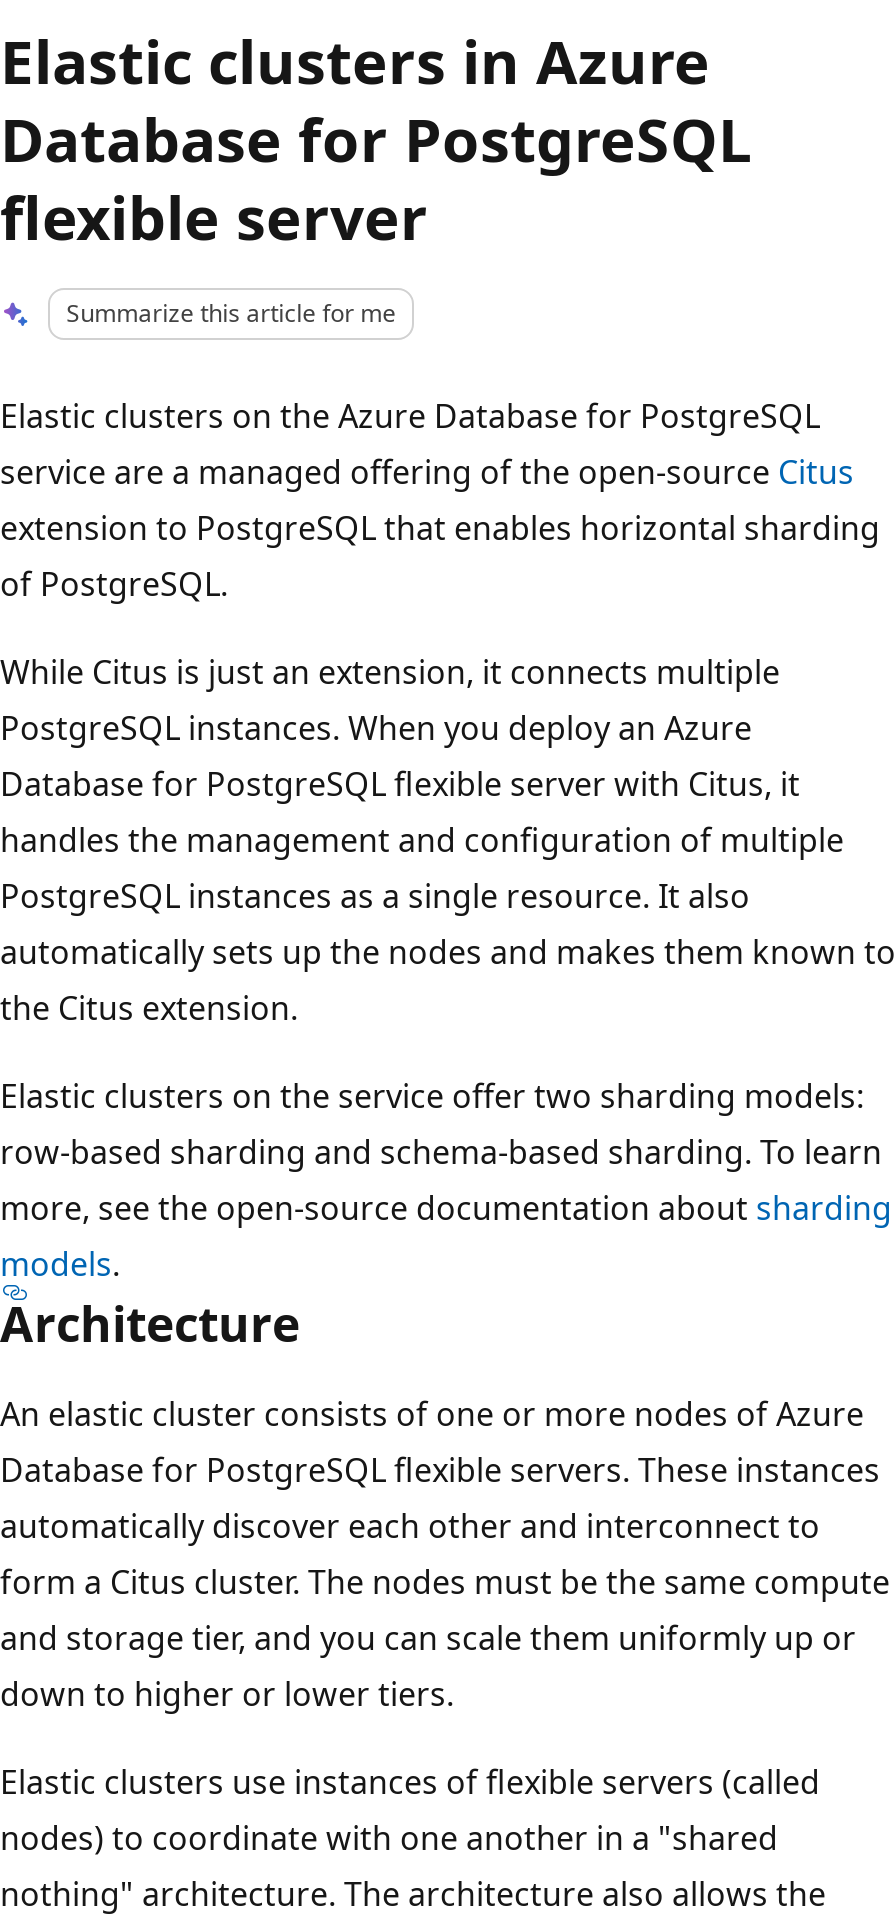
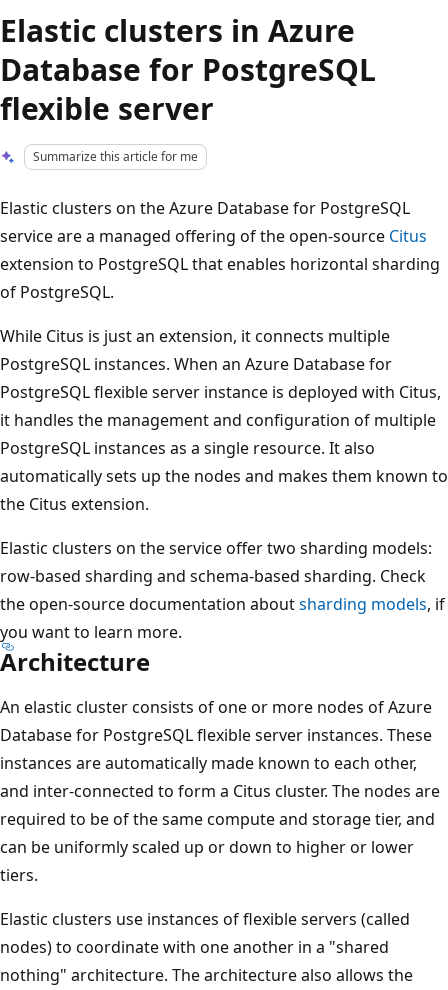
- PostgreSQL instances. When you deploy an Azure
- Database for PostgreSQL flexible server with Citus, it
- handles the management and configuration of multiple
+ PostgreSQL instances. When an Azure Database for
+ PostgreSQL flexible server instance is deployed with Citus,
+ it handles the management and configuration of multiple

- row-based sharding and schema-based sharding. To learn
- more, see the open-source documentation about sharding
- models.
+ row-based sharding and schema-based sharding. Check
+ the open-source documentation about sharding models, if
+ you want to learn more.

- Database for PostgreSQL flexible servers. These instances
- automatically discover each other and interconnect to
- form a Citus cluster. The nodes must be the same compute
- and storage tier, and you can scale them uniformly up or
- down to higher or lower tiers.
+ Database for PostgreSQL flexible server instances. These
+ instances are automatically made known to each other,
+ and inter-connected to form a Citus cluster. The nodes are
+ required to be of the same compute and storage tier, and
+ can be uniformly scaled up or down to higher or lower
+ tiers.
